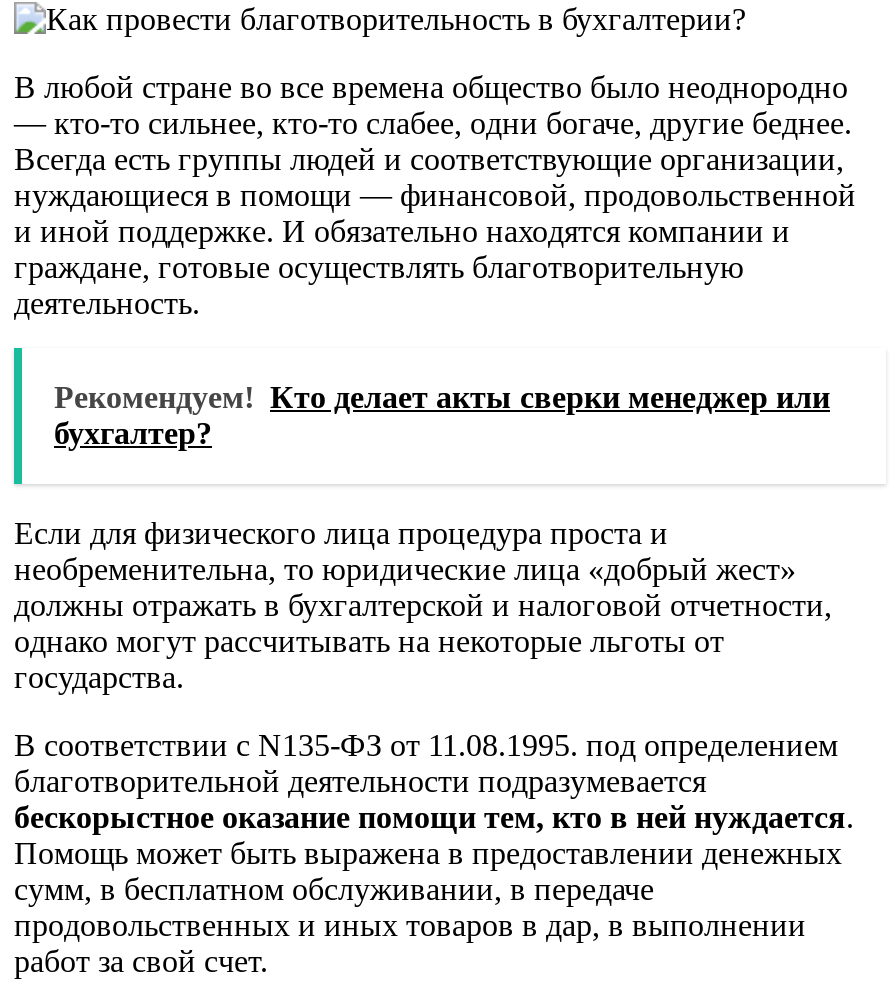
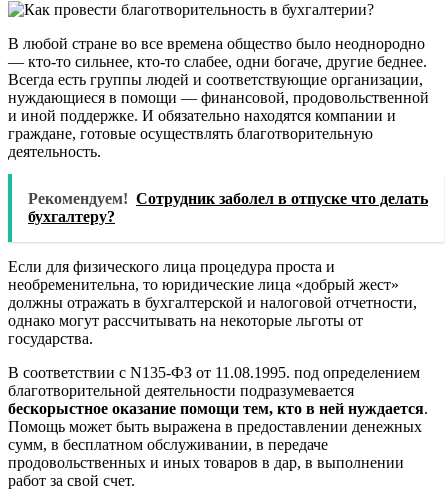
- Рекомендуем! Кто делает акты сверки менеджер или
- бухгалтер?
+ Рекомендуем! Сотрудник заболел в отпуске что делать
+ бухгалтеру?
